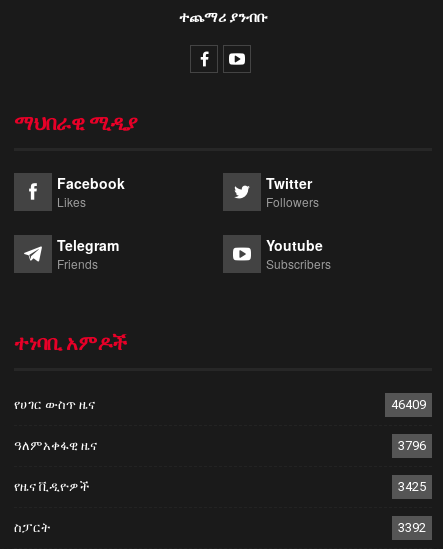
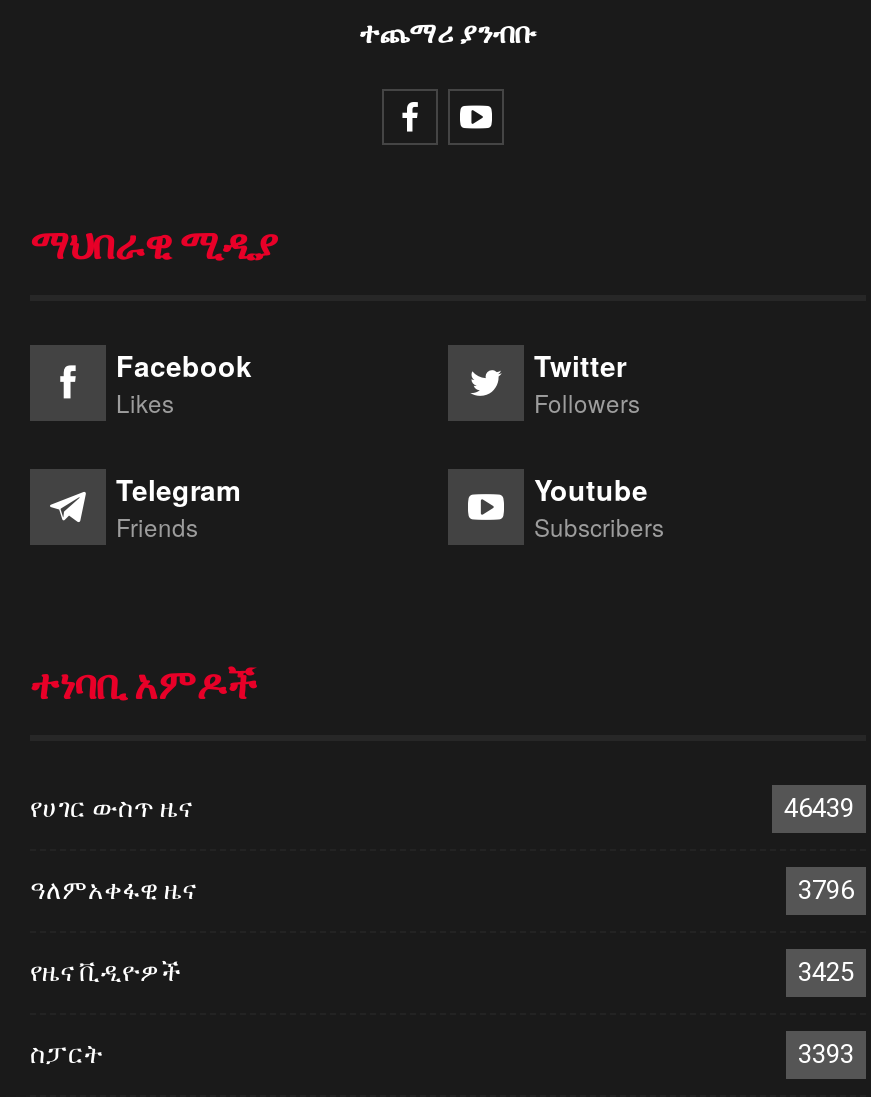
- 46409
+ 46439

- 3392
+ 3393
